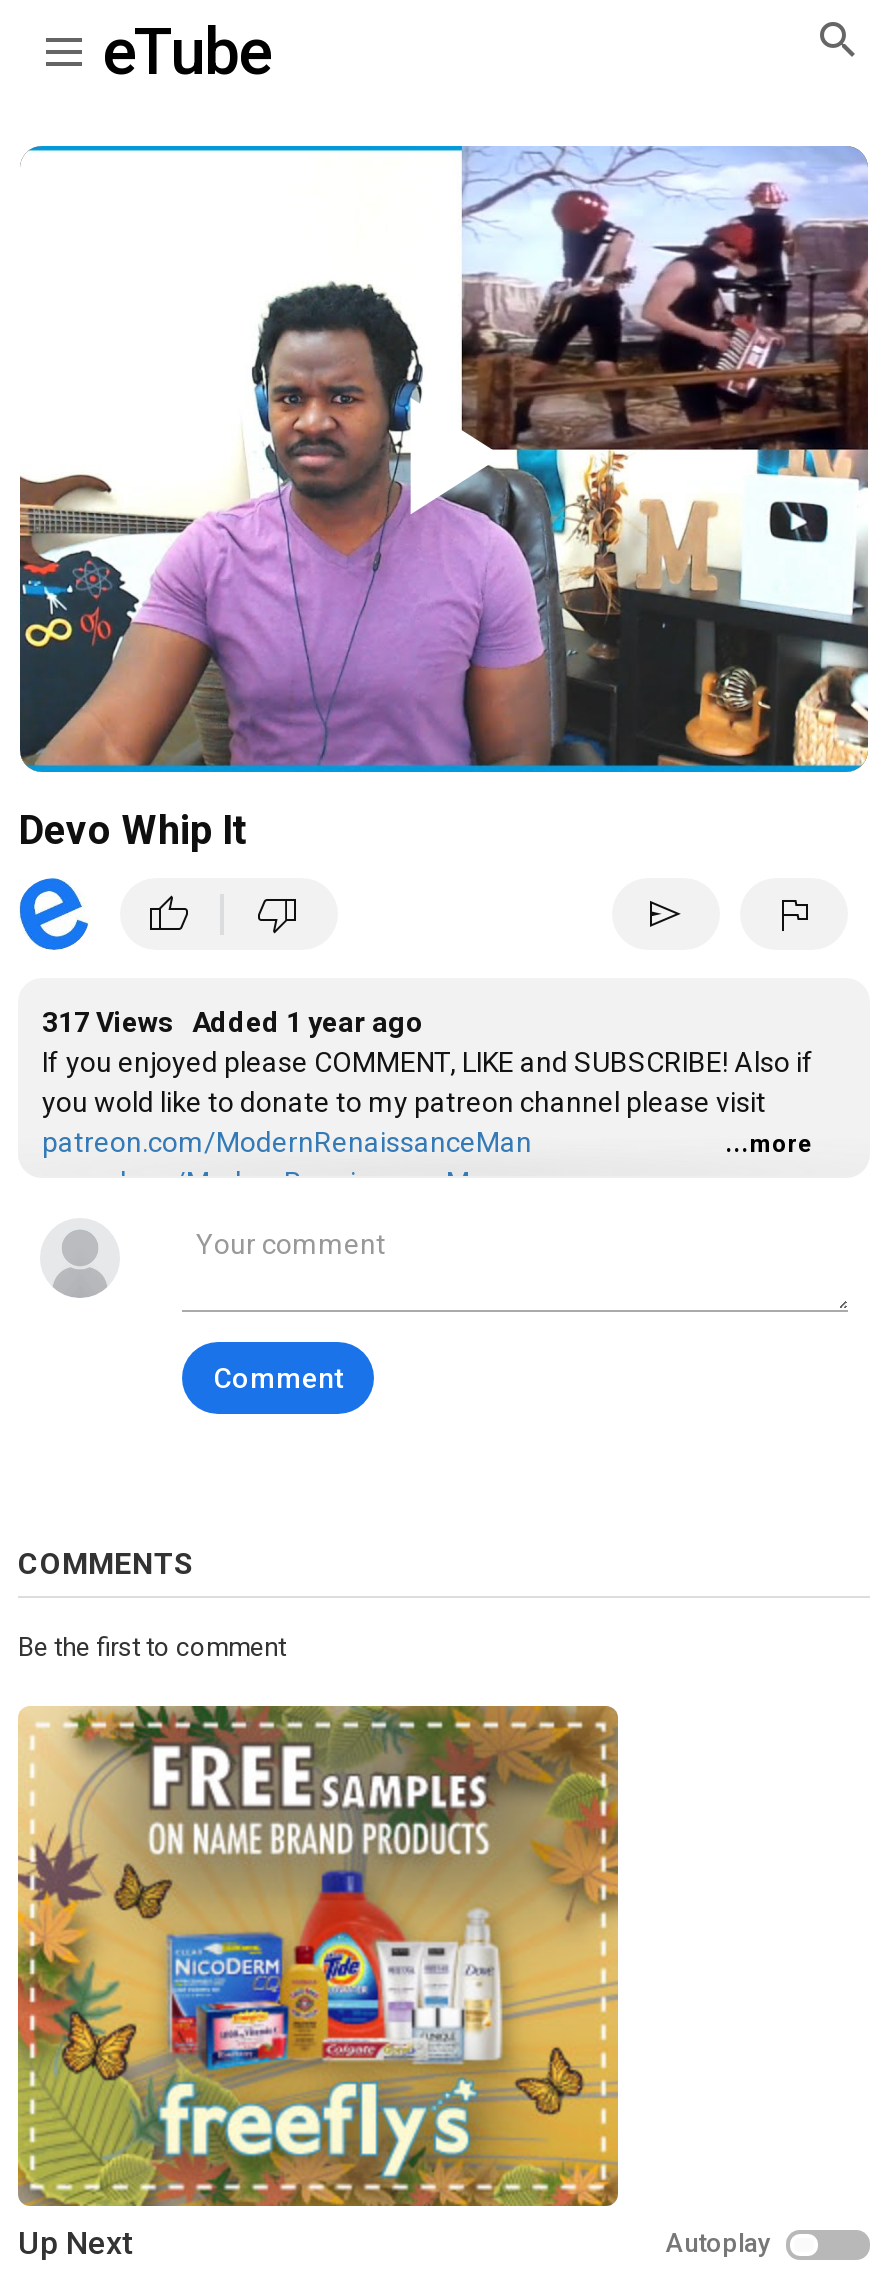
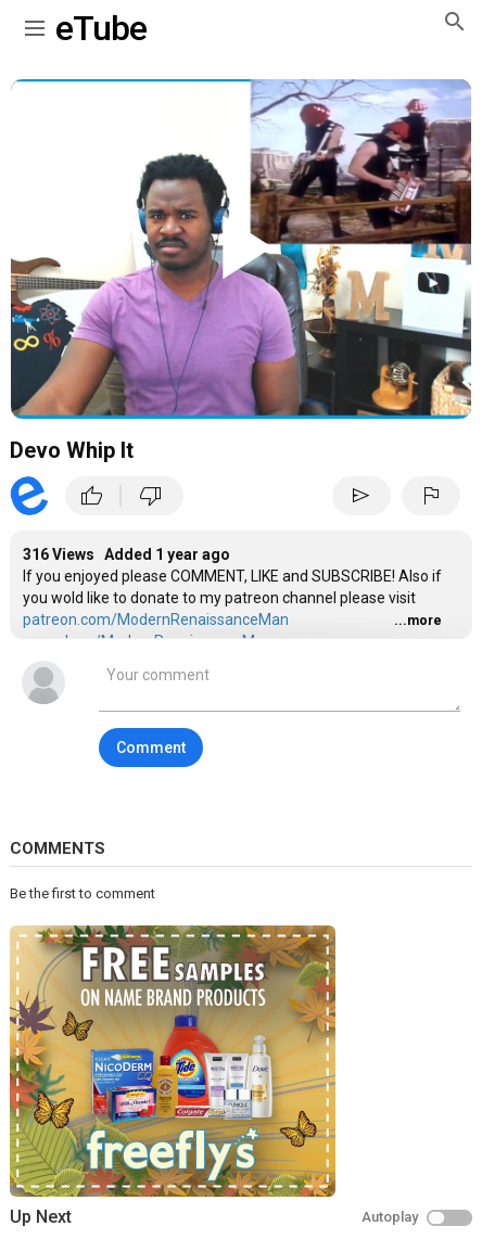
- 317 Views Added 1 year ago
+ 316 Views Added 1 year ago
